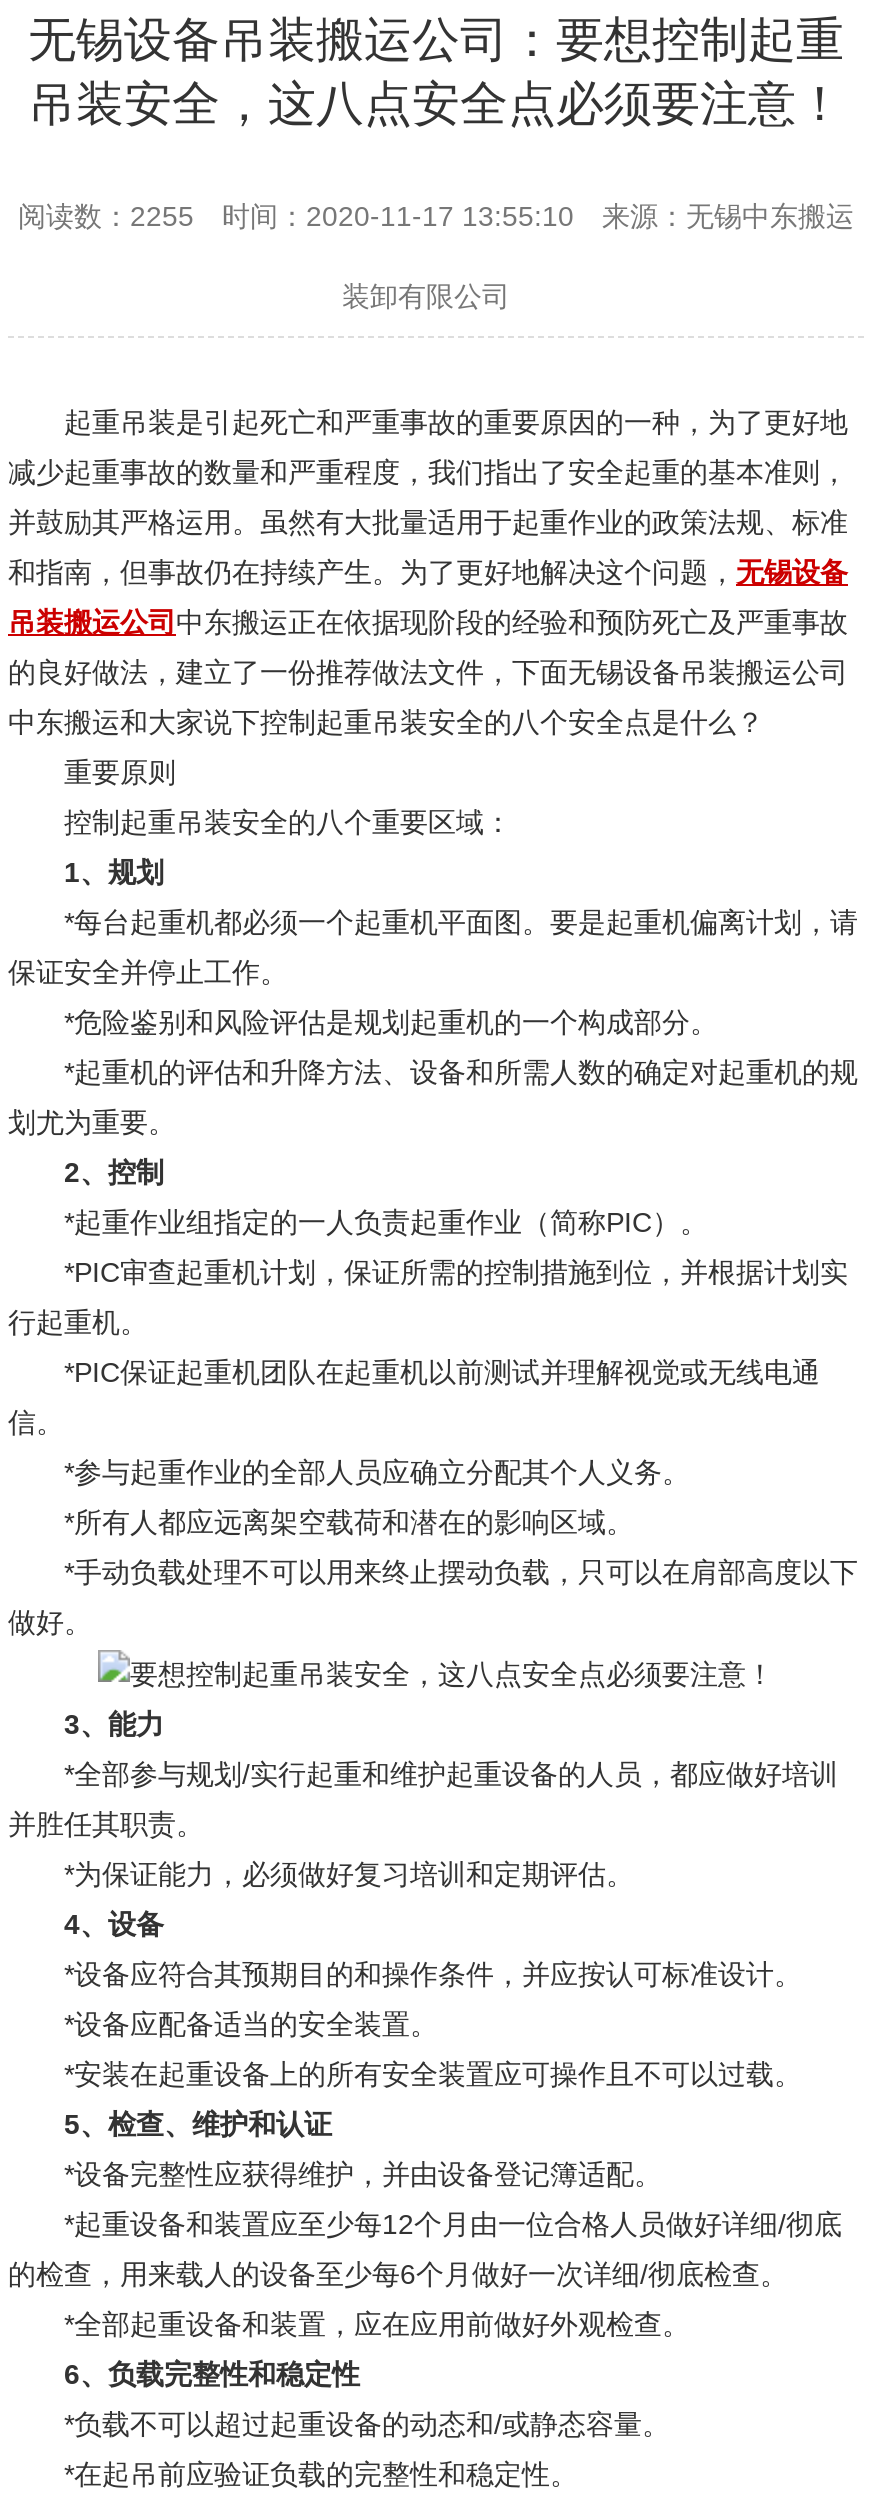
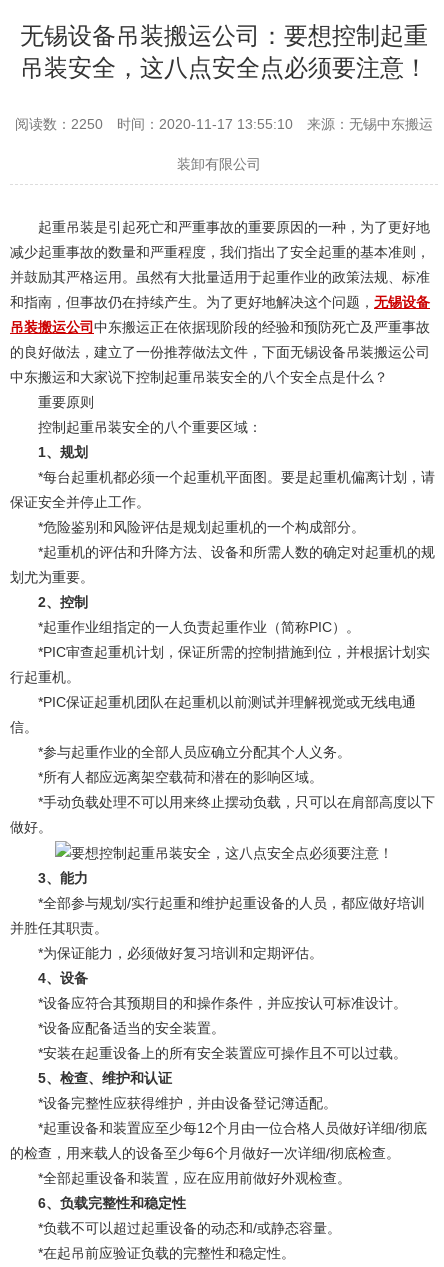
- 阅读数：2255 时间：2020-11-17 13:55:10 来源：无锡中东搬运
+ 阅读数：2250 时间：2020-11-17 13:55:10 来源：无锡中东搬运
